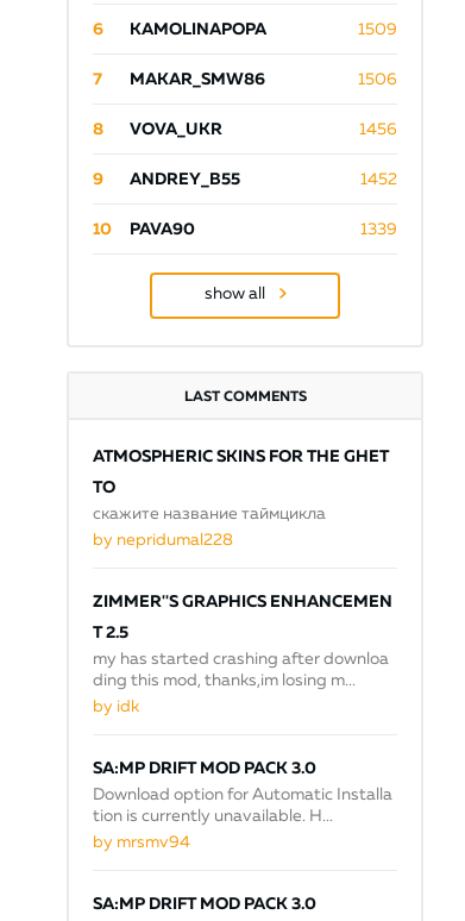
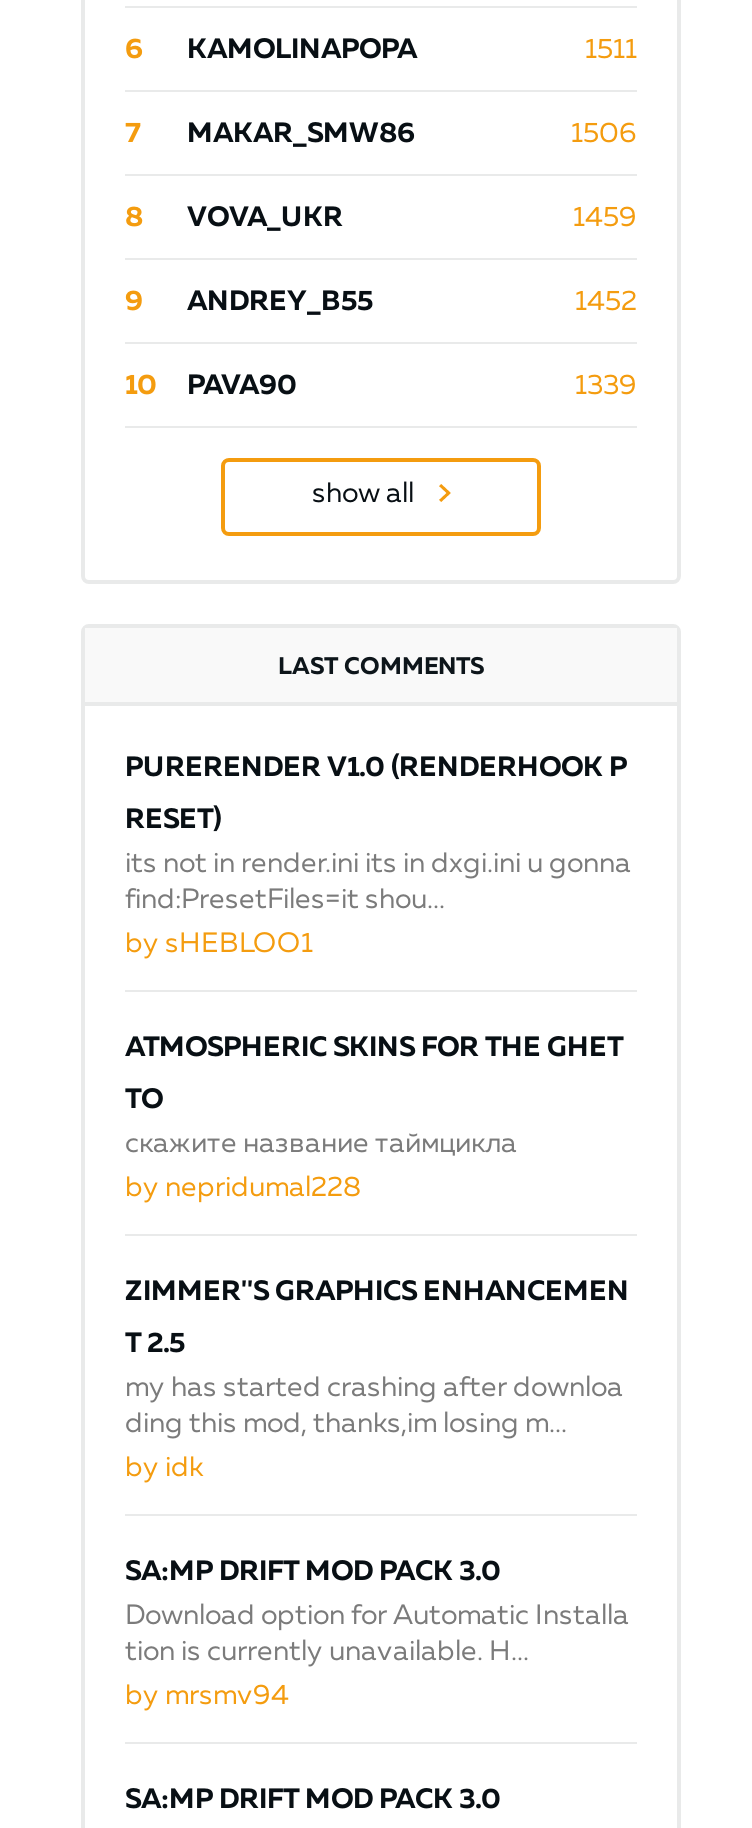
- 1509
+ 1511

- 1456
+ 1459

+ PURERENDER V1.0 (RENDERHOOK P
+ RESET)
+ its not in render.ini its in dxgi.ini u gonna
+ find:PresetFiles=it shou...
+ by sHEBLOO1
